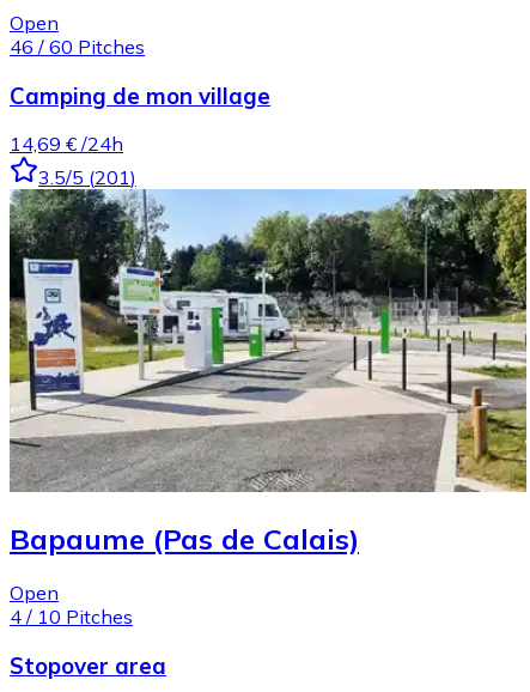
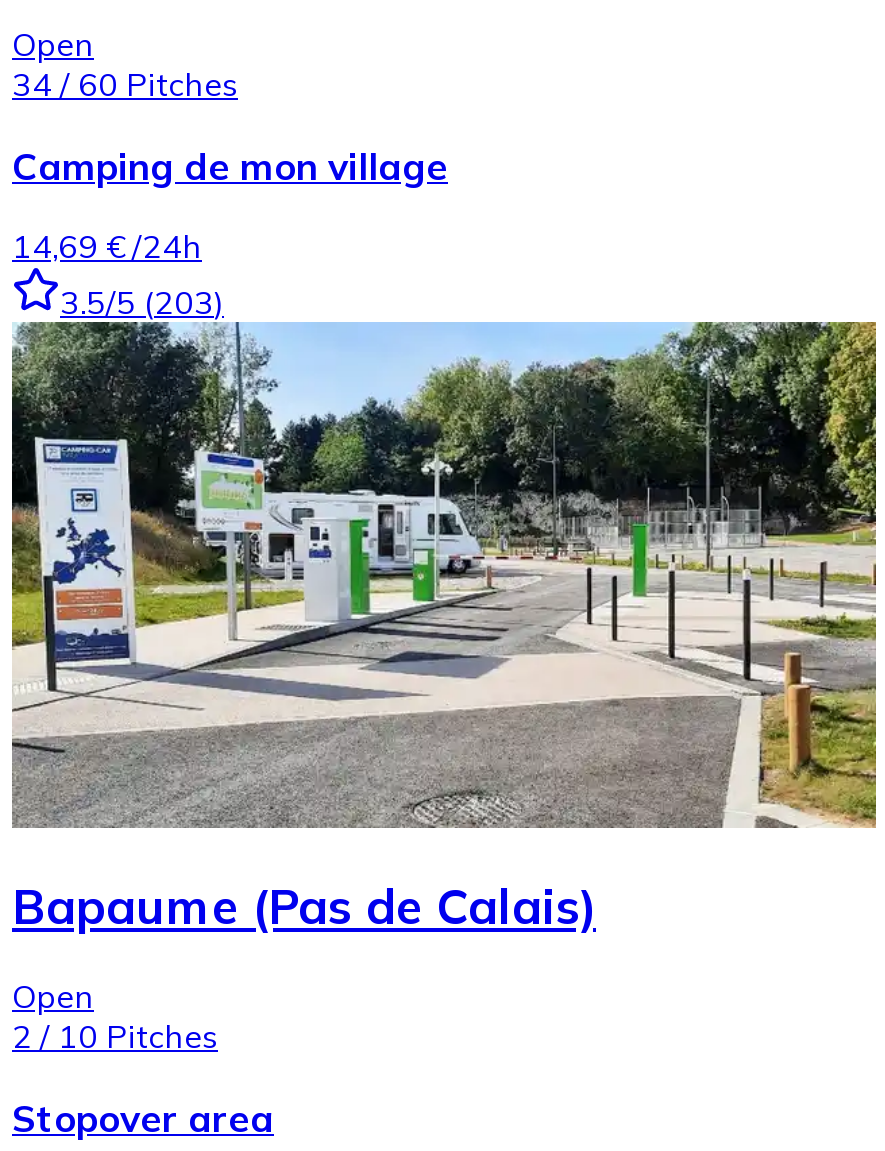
- 46 / 60 Pitches
+ 34 / 60 Pitches

- 3.5/5 (201)
+ 3.5/5 (203)

- 4 / 10 Pitches
+ 2 / 10 Pitches
